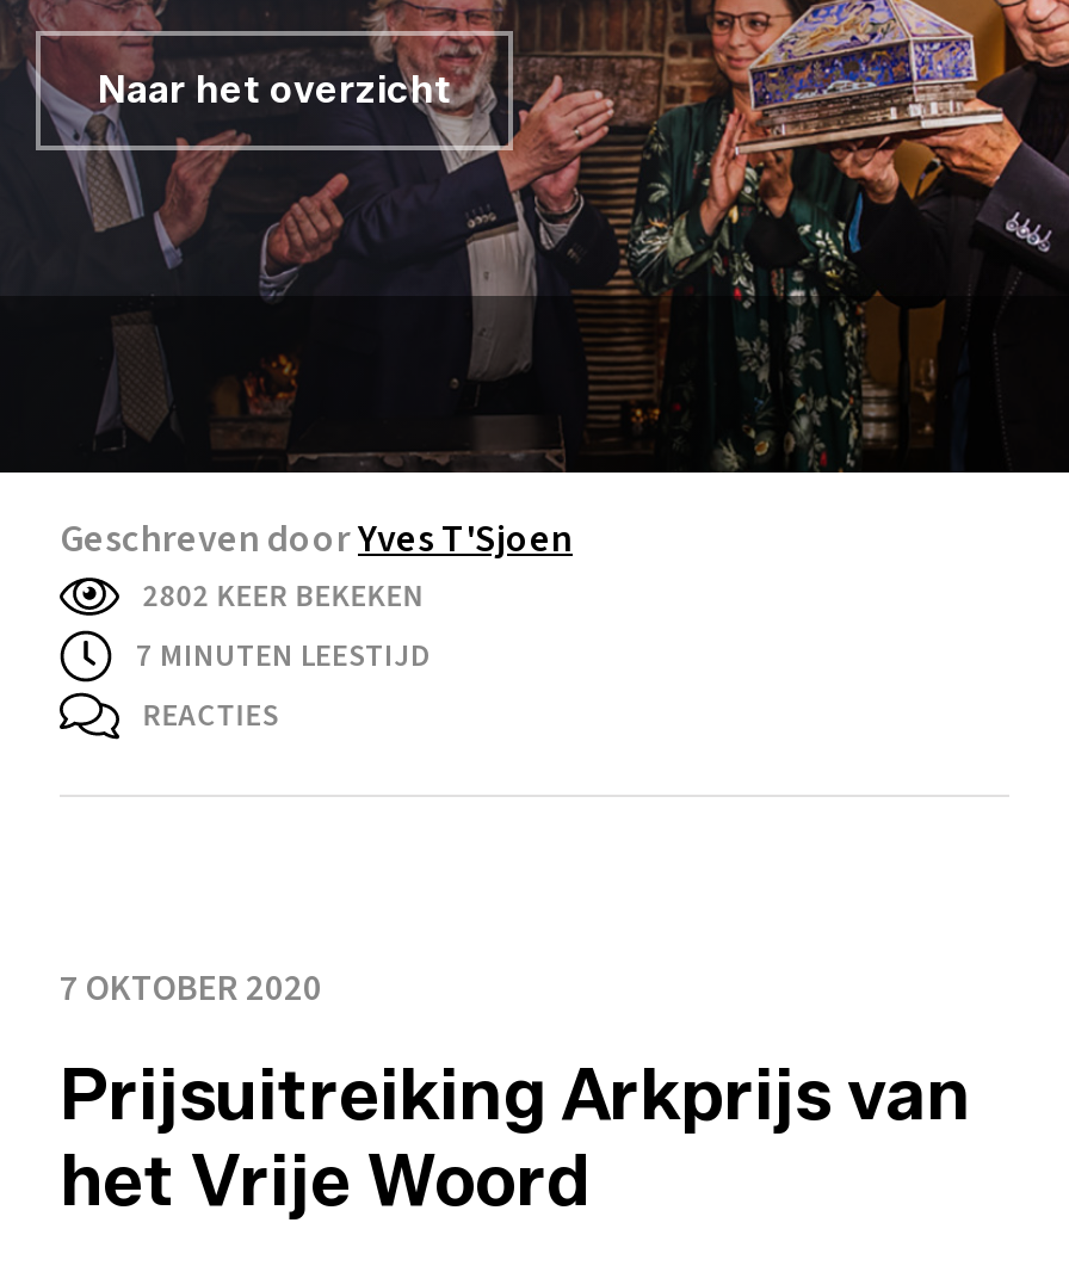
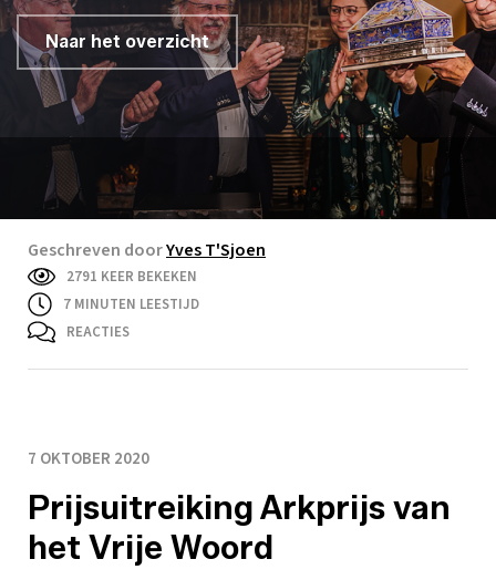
- 2802 KEER BEKEKEN
+ 2791 KEER BEKEKEN
